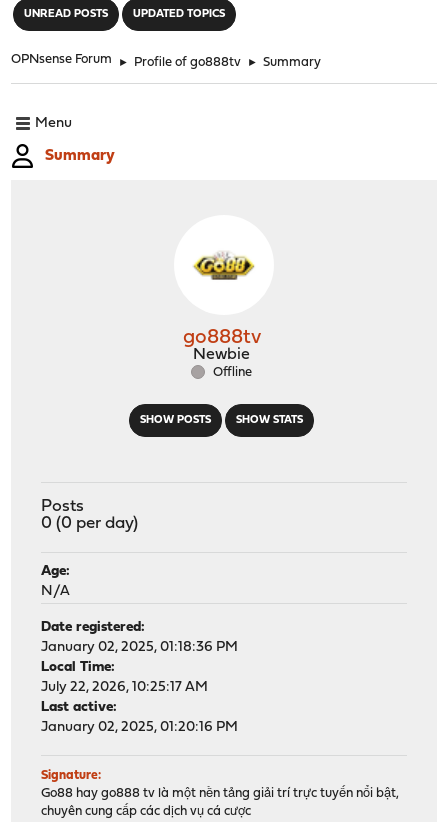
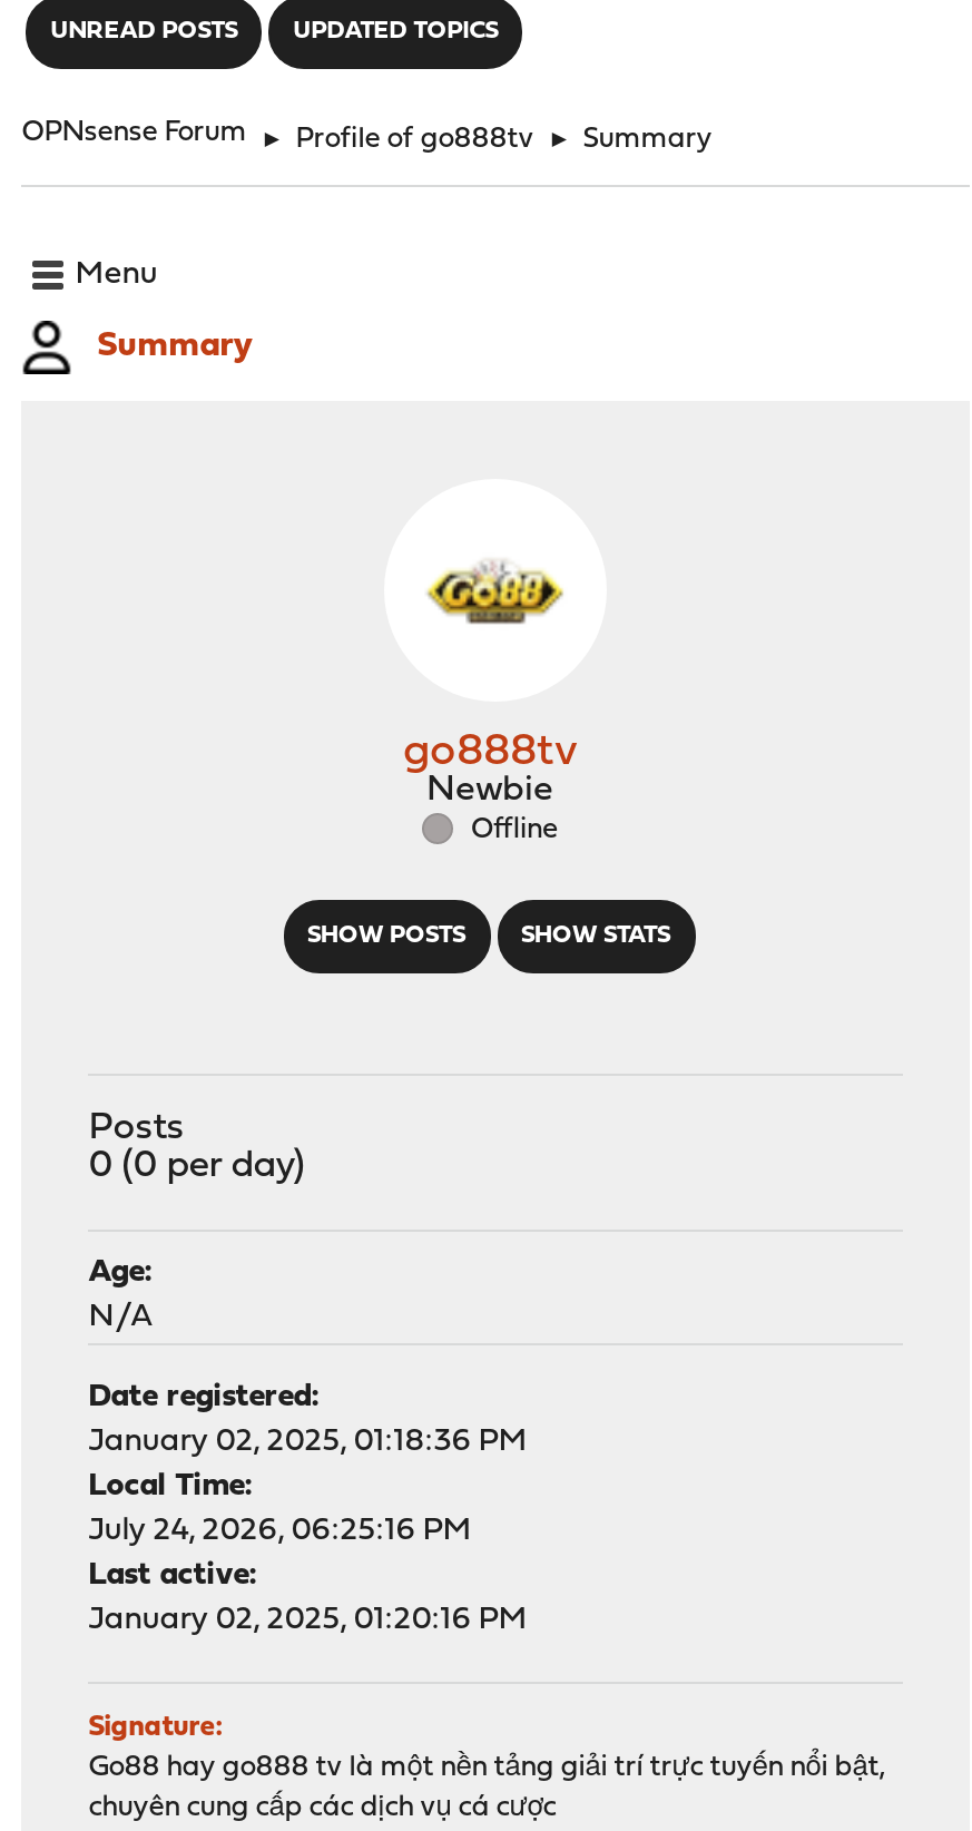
- July 22, 2026, 10:25:17 AM
+ July 24, 2026, 06:25:16 PM
